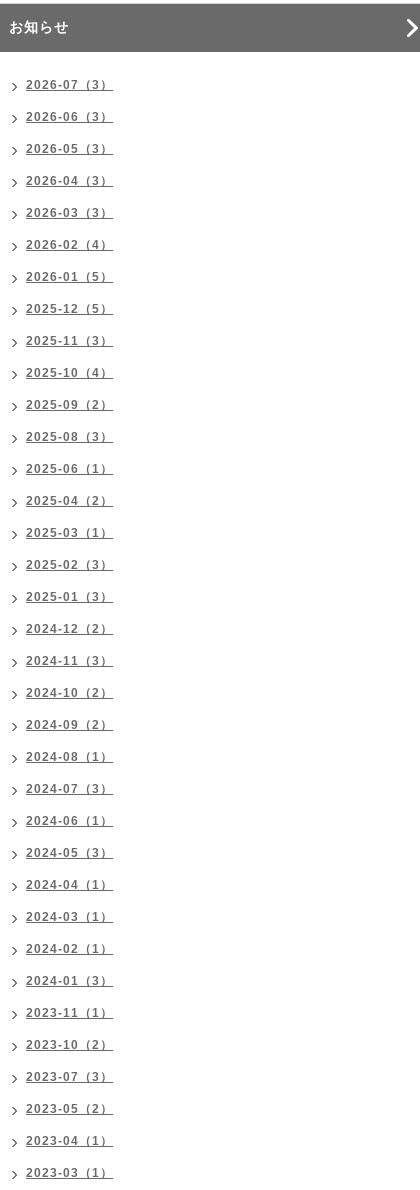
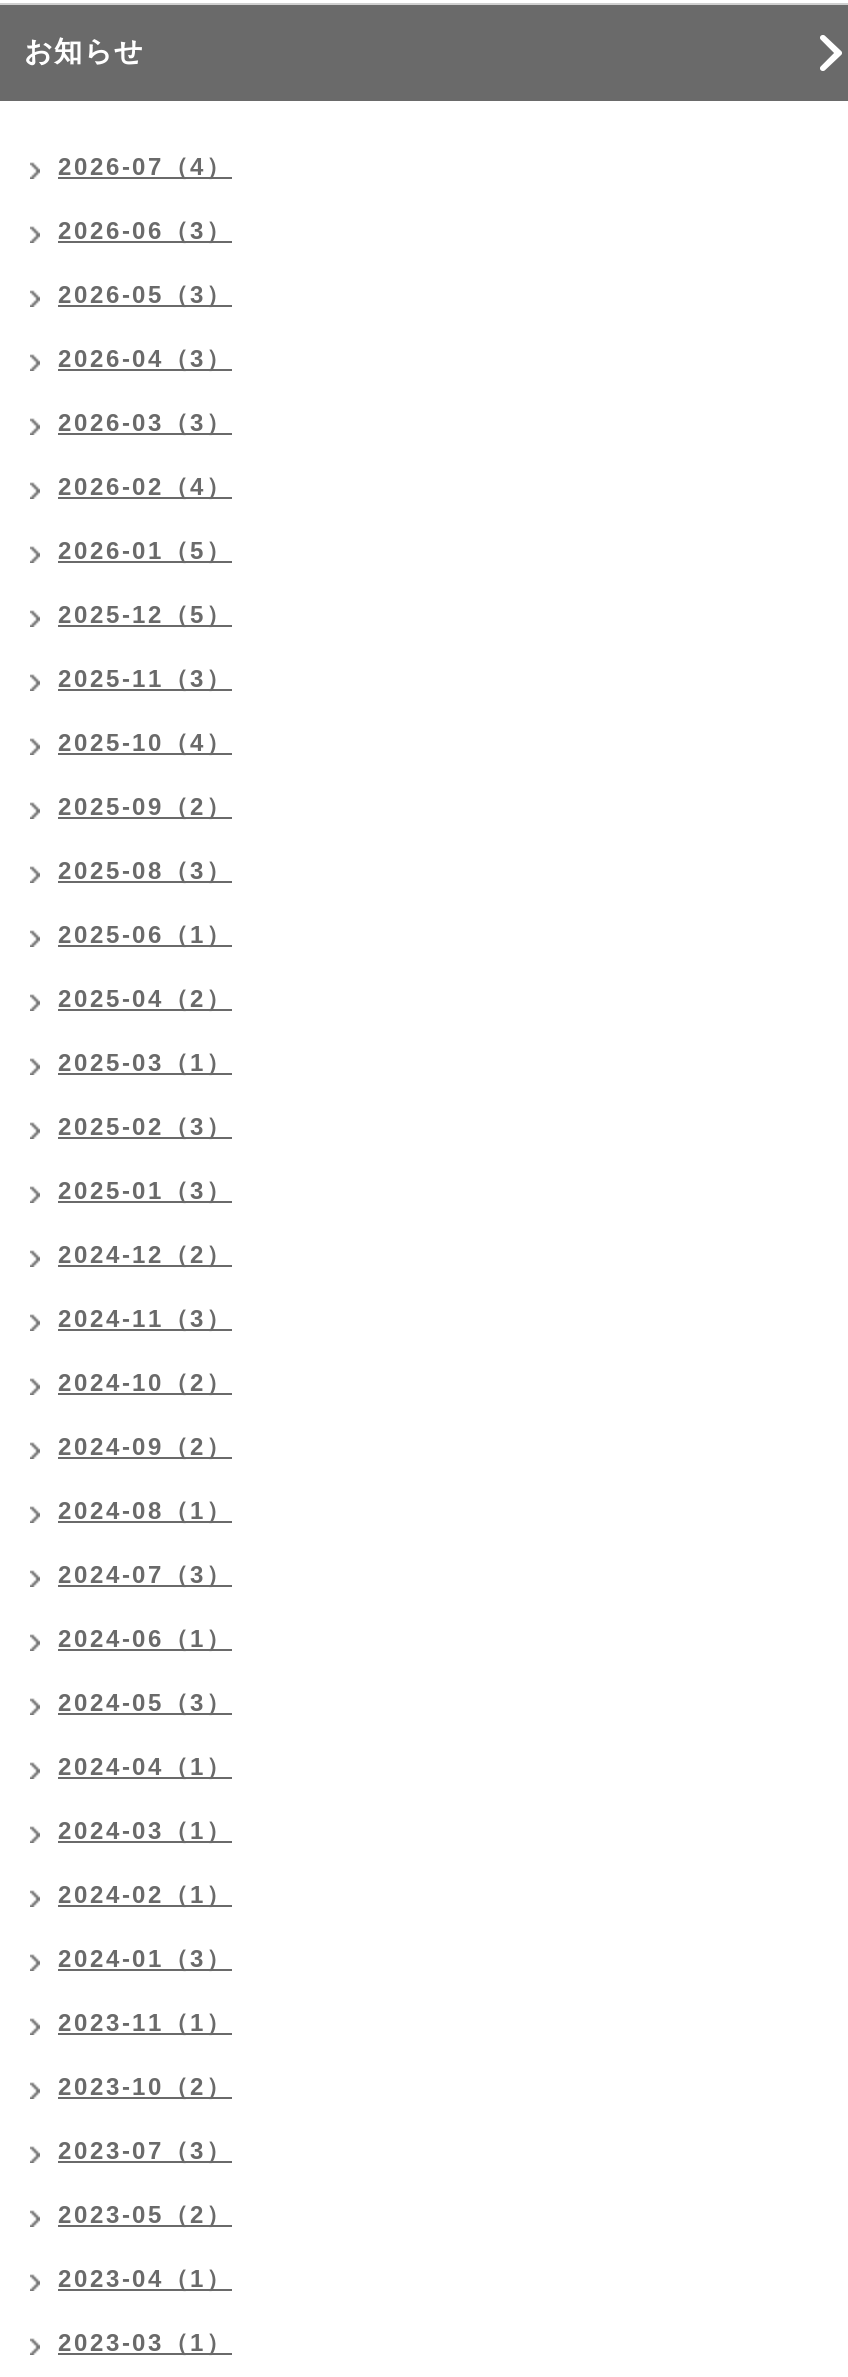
- 2026-07（3）
+ 2026-07（4）
